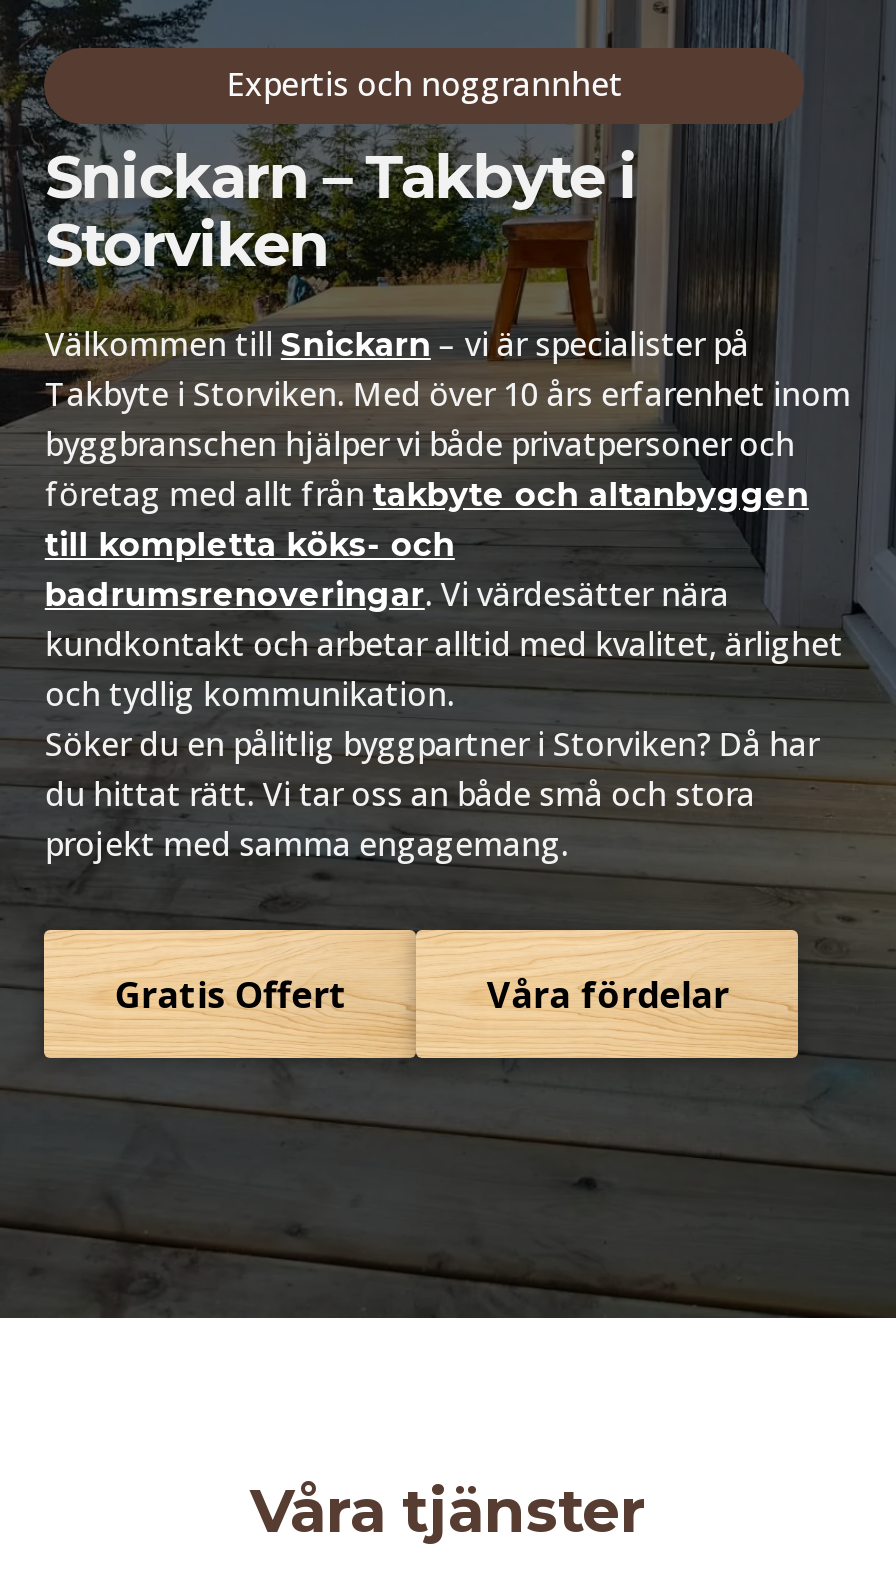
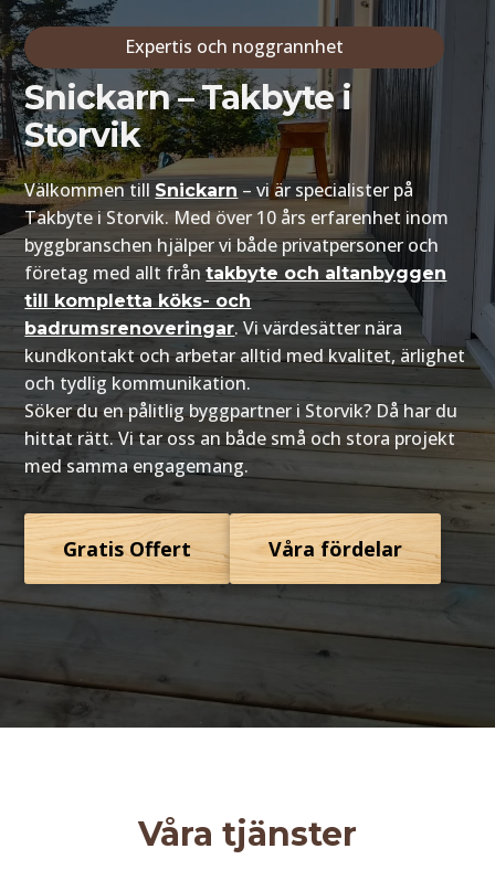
- Storviken
+ Storvik

- Takbyte i Storviken. Med över 10 års erfarenhet inom
+ Takbyte i Storvik. Med över 10 års erfarenhet inom

- Söker du en pålitlig byggpartner i Storviken? Då har
- du hittat rätt. Vi tar oss an både små och stora
- projekt med samma engagemang.
+ Söker du en pålitlig byggpartner i Storvik? Då har du
+ hittat rätt. Vi tar oss an både små och stora projekt
+ med samma engagemang.
